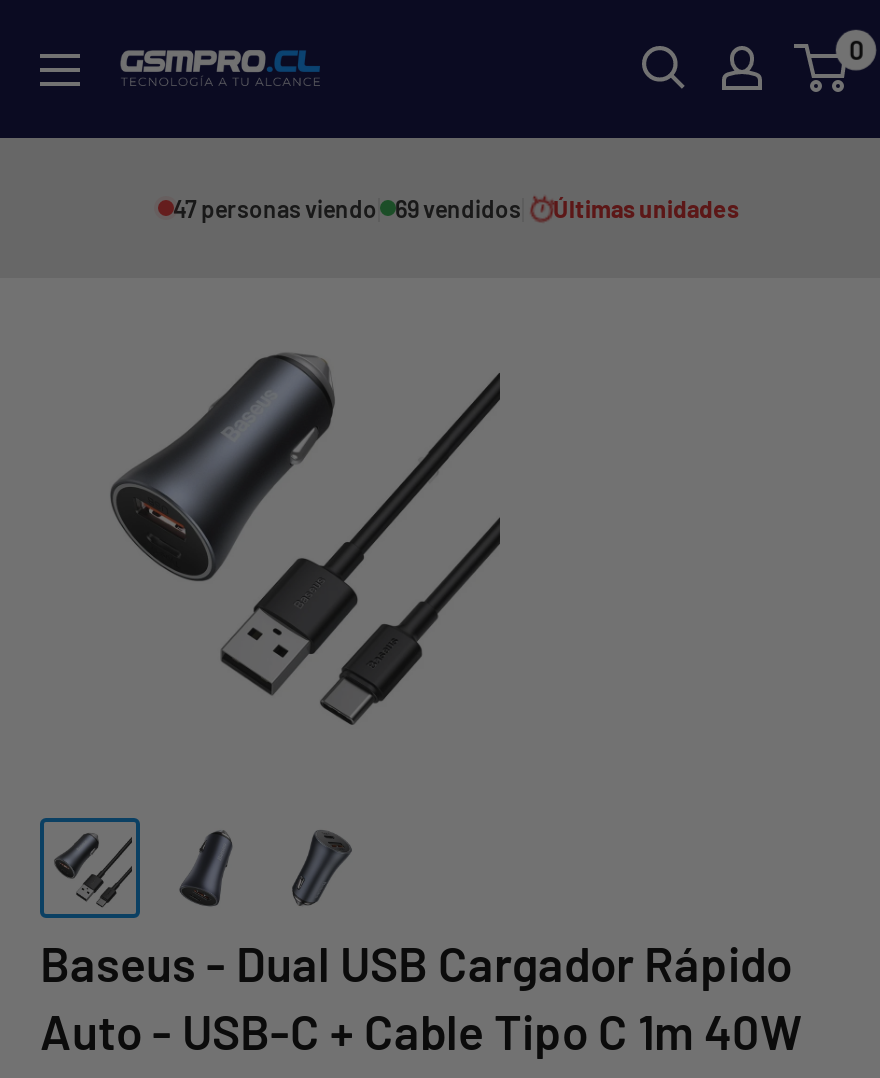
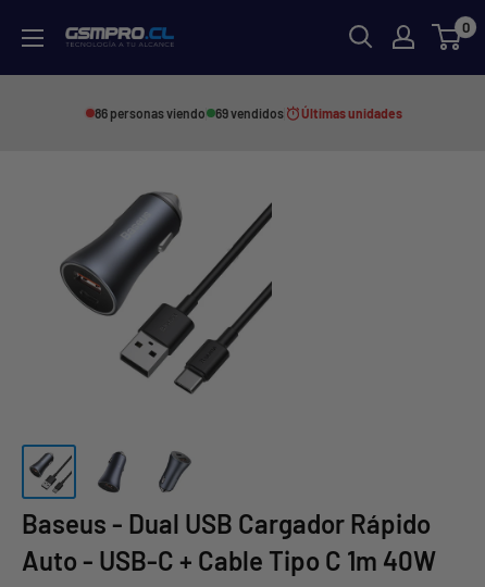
- 47 personas viendo
+ 86 personas viendo
